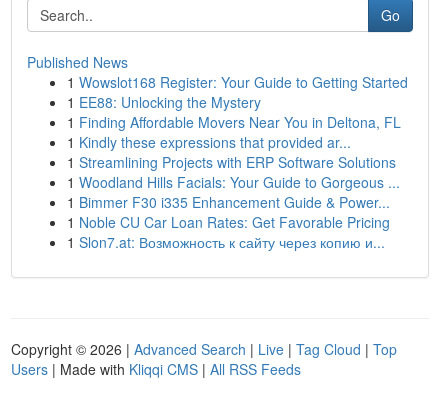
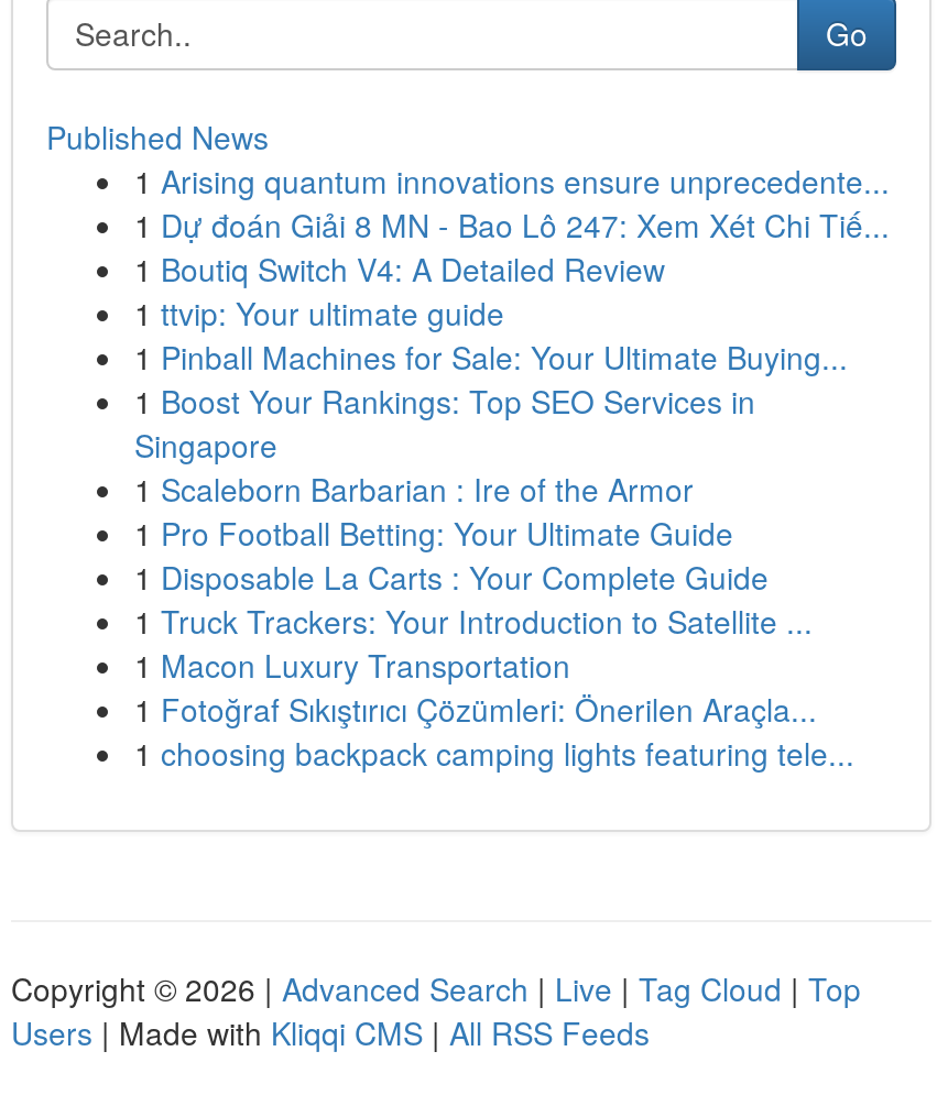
- 1 Wowslot168 Register: Your Guide to Getting Started
- 1 EE88: Unlocking the Mystery
- 1 Finding Affordable Movers Near You in Deltona, FL
- 1 Kindly these expressions that provided ar...
- 1 Streamlining Projects with ERP Software Solutions
- 1 Woodland Hills Facials: Your Guide to Gorgeous ...
- 1 Bimmer F30 i335 Enhancement Guide & Power...
- 1 Noble CU Car Loan Rates: Get Favorable Pricing
- 1 Slon7.at: Возможность к сайту через копию и...
+ 1 Arising quantum innovations ensure unprecedente...
+ 1 Dự đoán Giải 8 MN - Bao Lô 247: Xem Xét Chi Tiế...
+ 1 Boutiq Switch V4: A Detailed Review
+ 1 ttvip: Your ultimate guide
+ 1 Pinball Machines for Sale: Your Ultimate Buying...
+ 1 Boost Your Rankings: Top SEO Services in
+ Singapore
+ 1 Scaleborn Barbarian : Ire of the Armor
+ 1 Pro Football Betting: Your Ultimate Guide
+ 1 Disposable La Carts : Your Complete Guide
+ 1 Truck Trackers: Your Introduction to Satellite ...
+ 1 Macon Luxury Transportation
+ 1 Fotoğraf Sıkıştırıcı Çözümleri: Önerilen Araçla...
+ 1 choosing backpack camping lights featuring tele...
